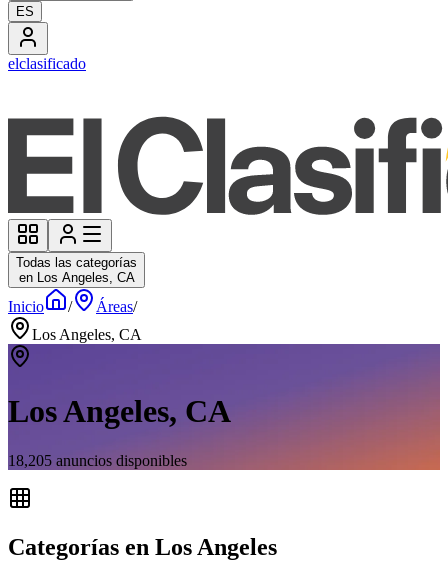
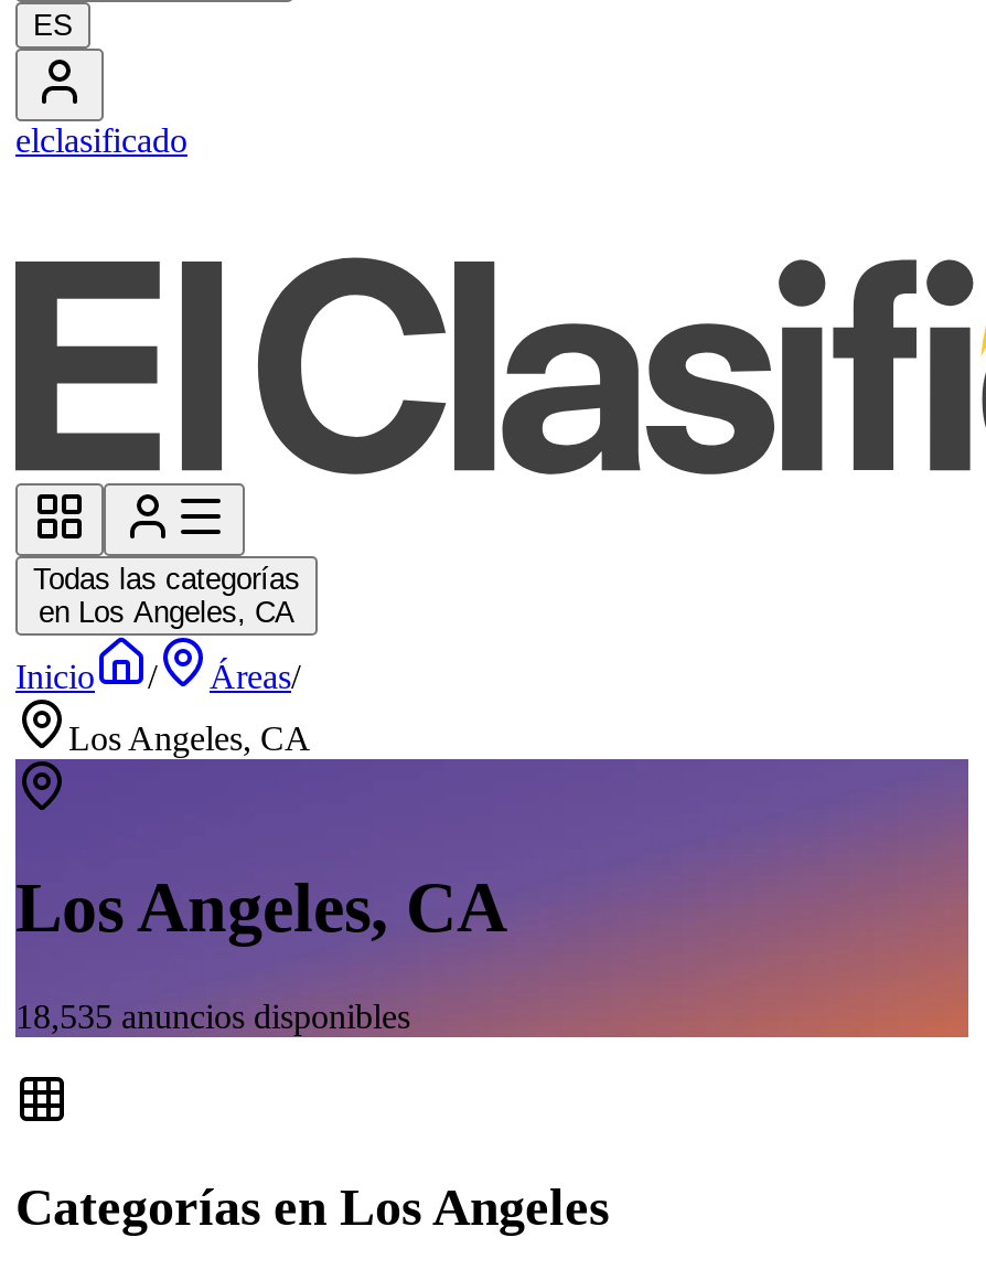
- 18,205 anuncios disponibles
+ 18,535 anuncios disponibles
